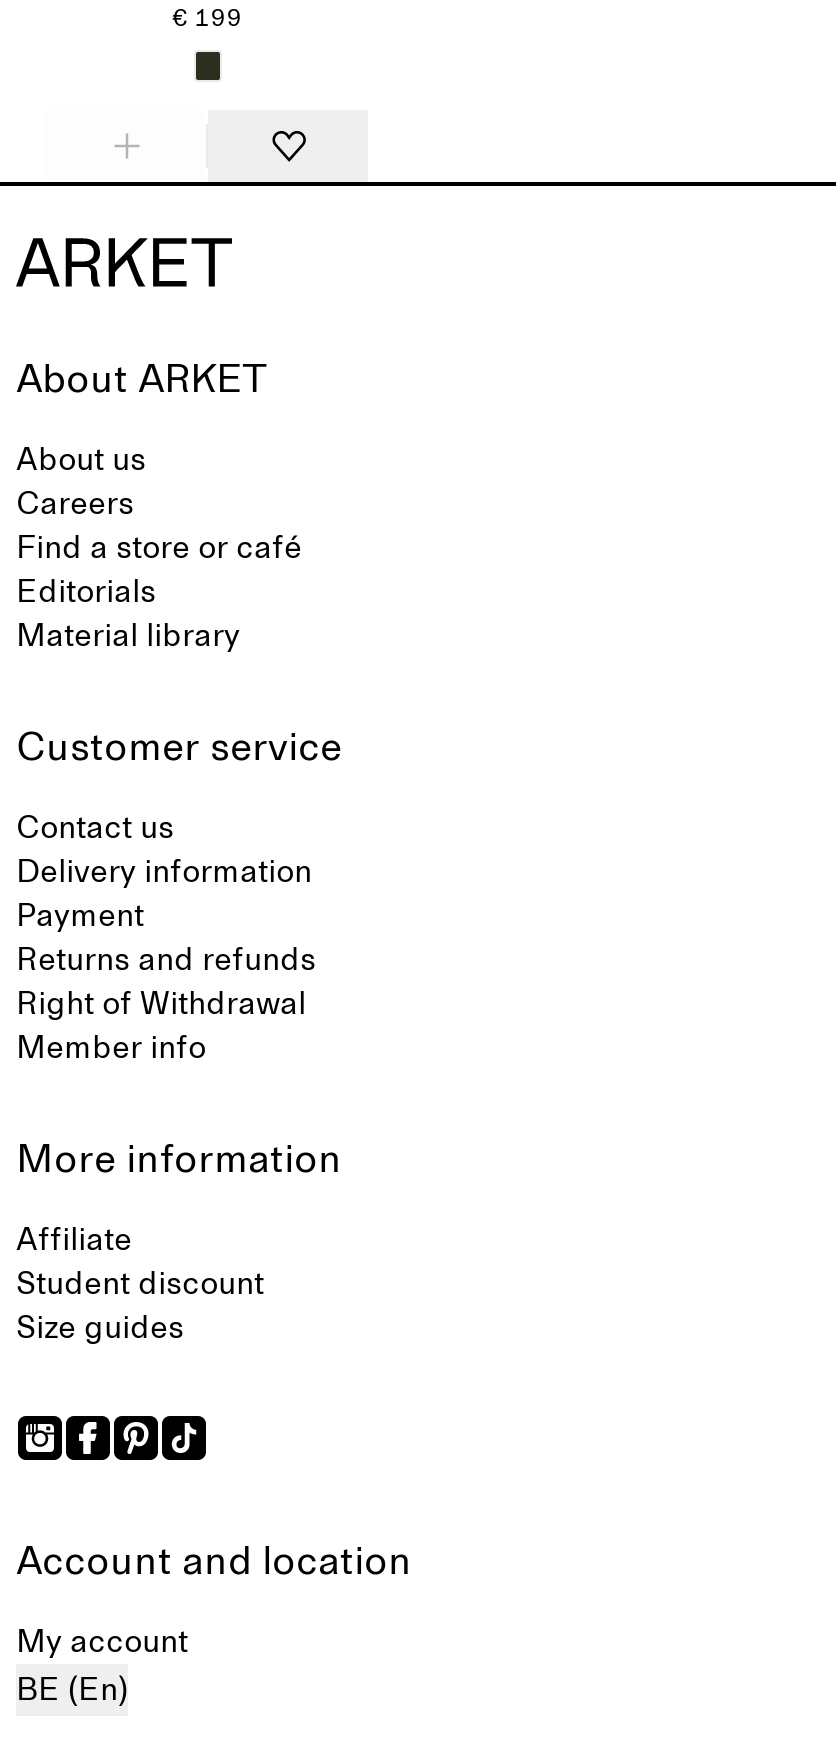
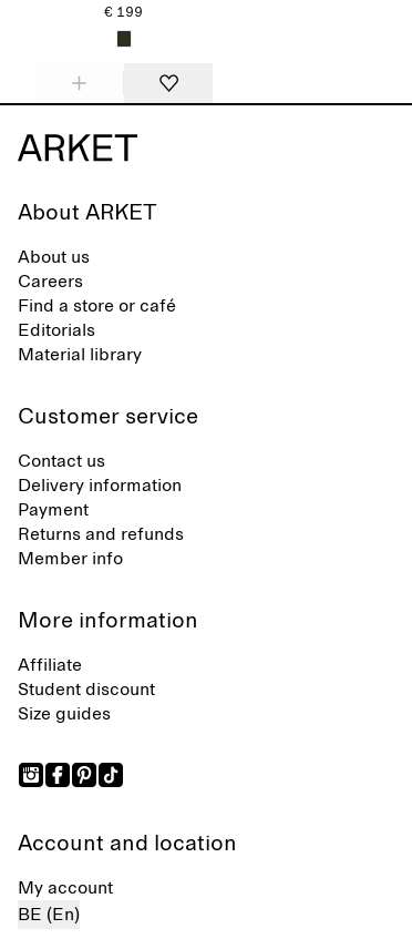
- Right of Withdrawal
